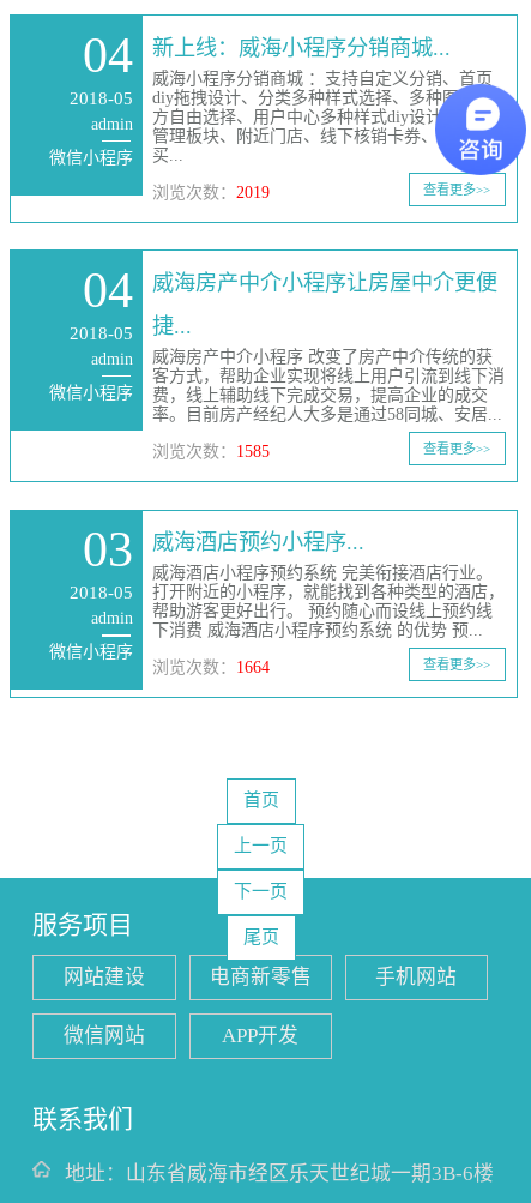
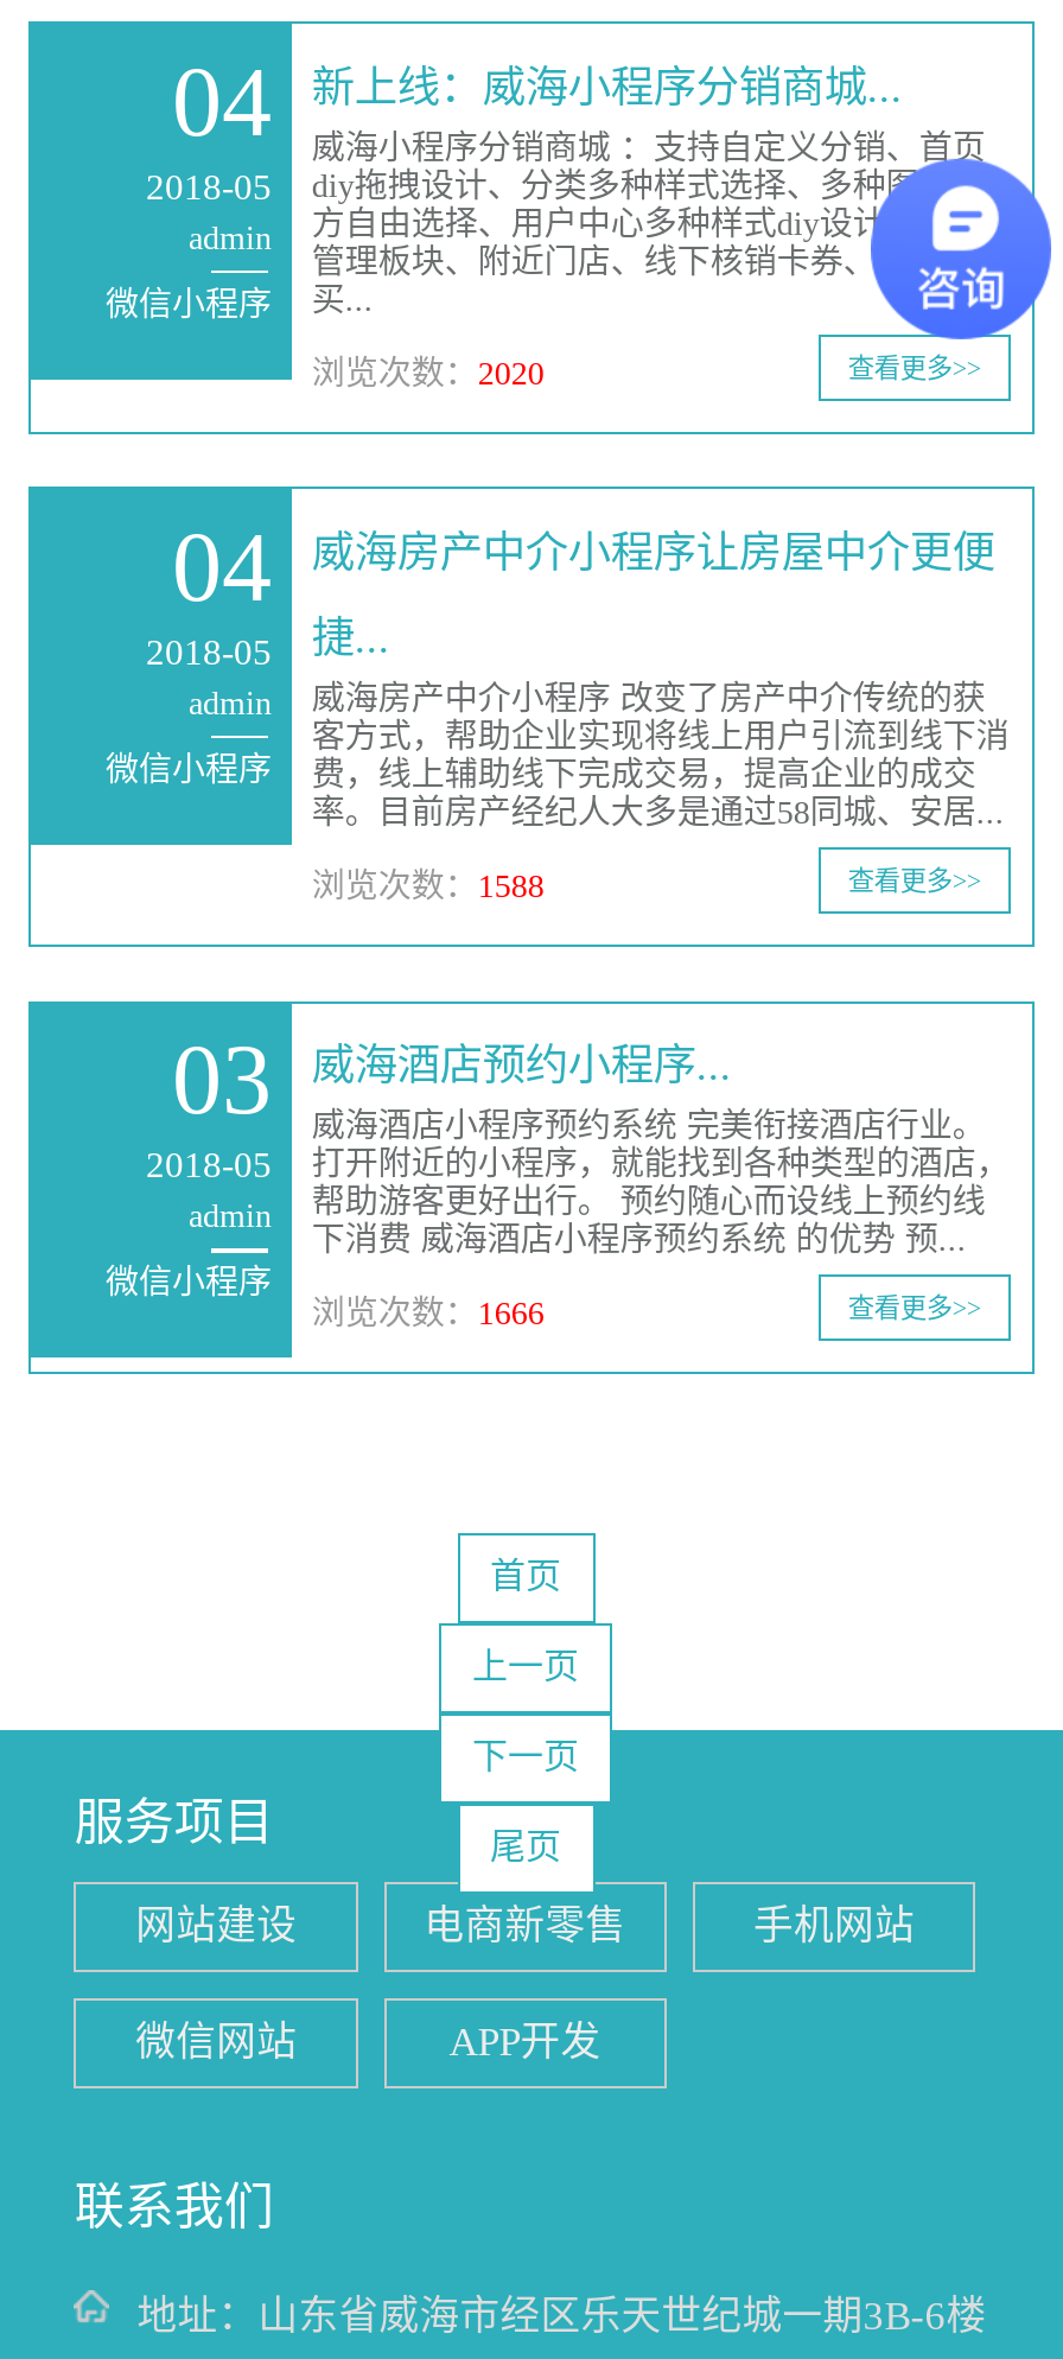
- 浏览次数：2019
+ 浏览次数：2020

- 浏览次数：1585
+ 浏览次数：1588

- 浏览次数：1664
+ 浏览次数：1666
